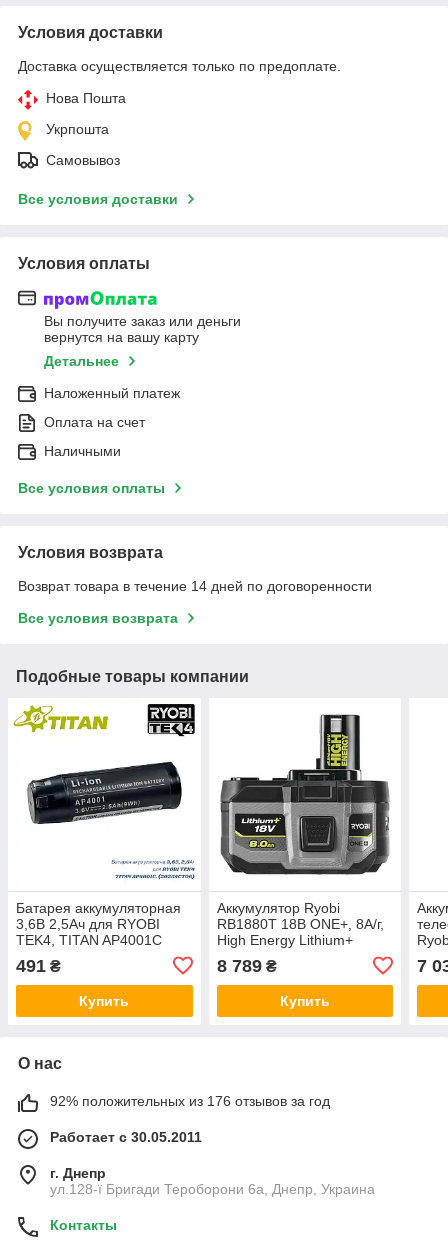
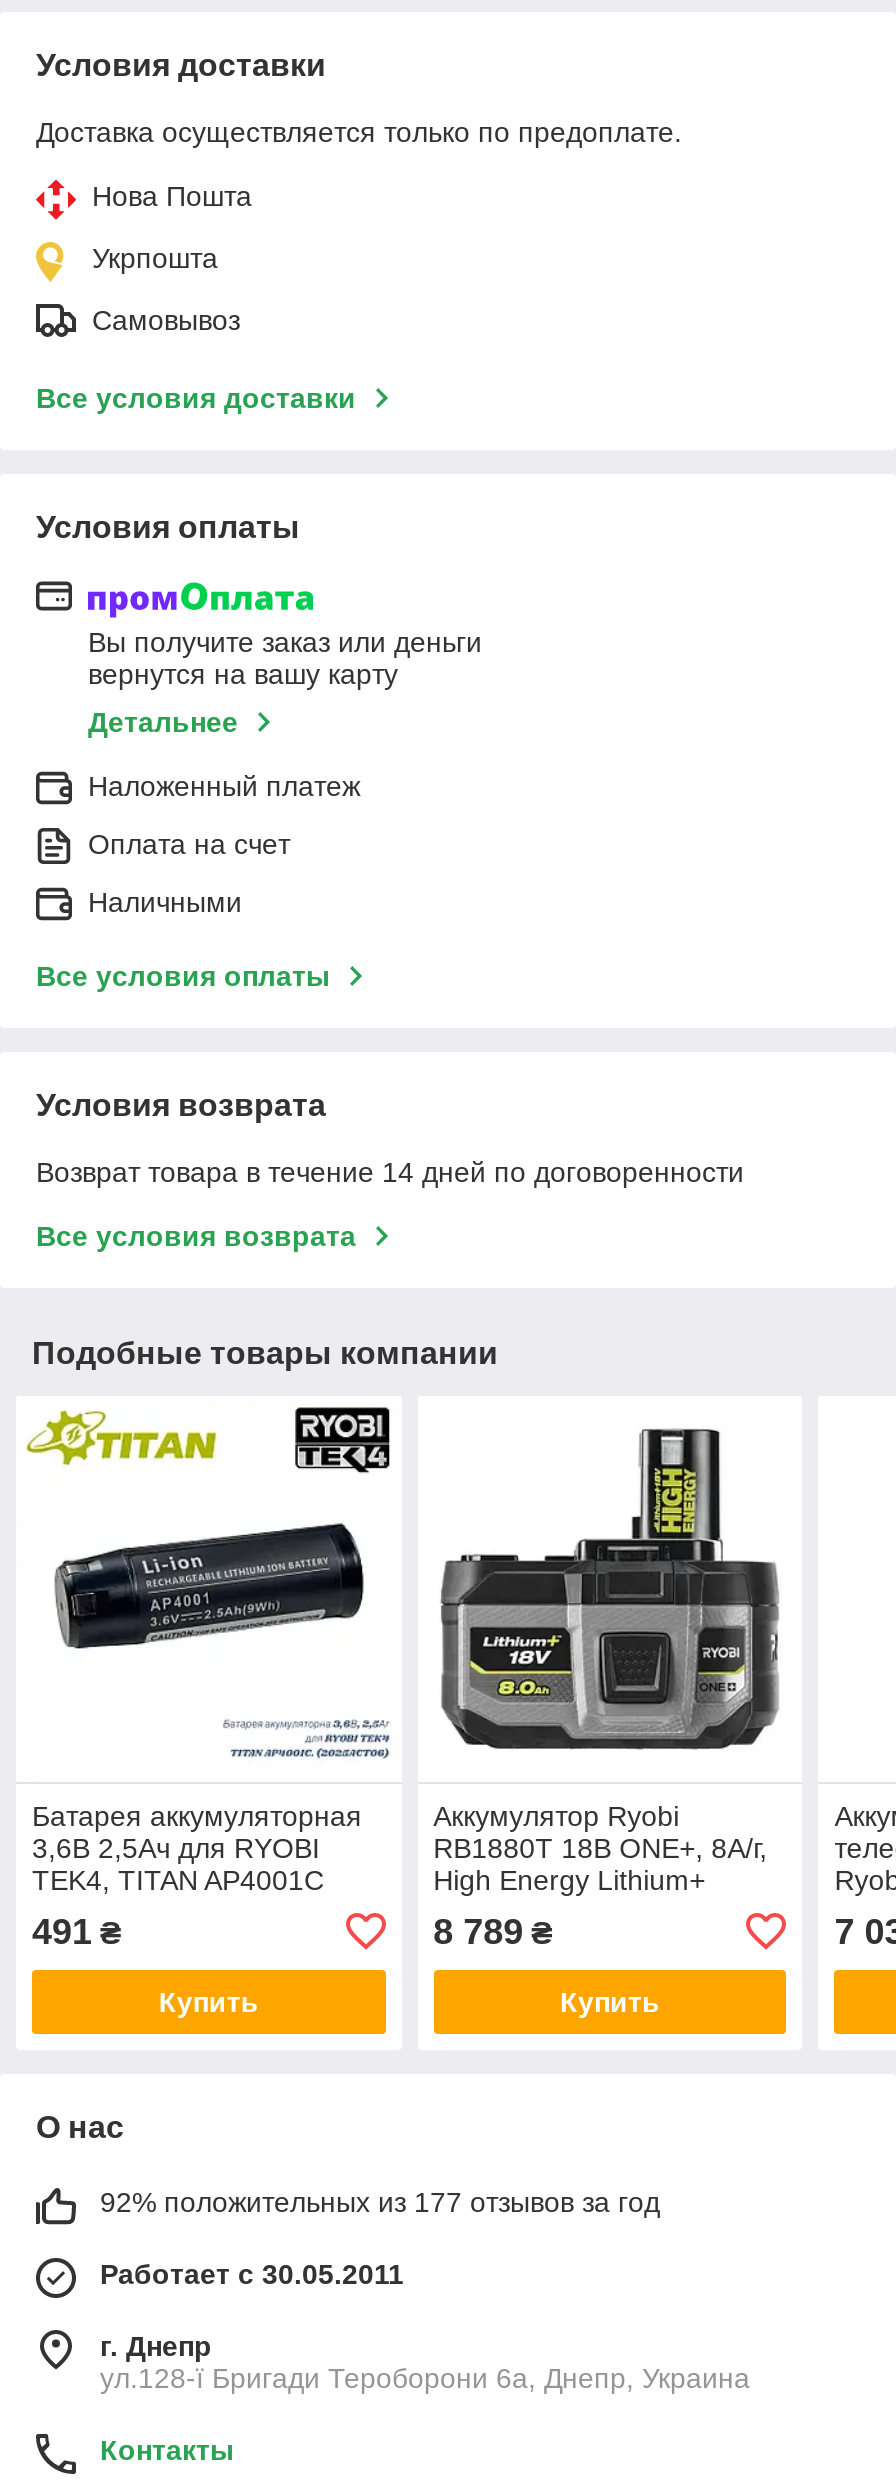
- 92% положительных из 176 отзывов за год
+ 92% положительных из 177 отзывов за год
